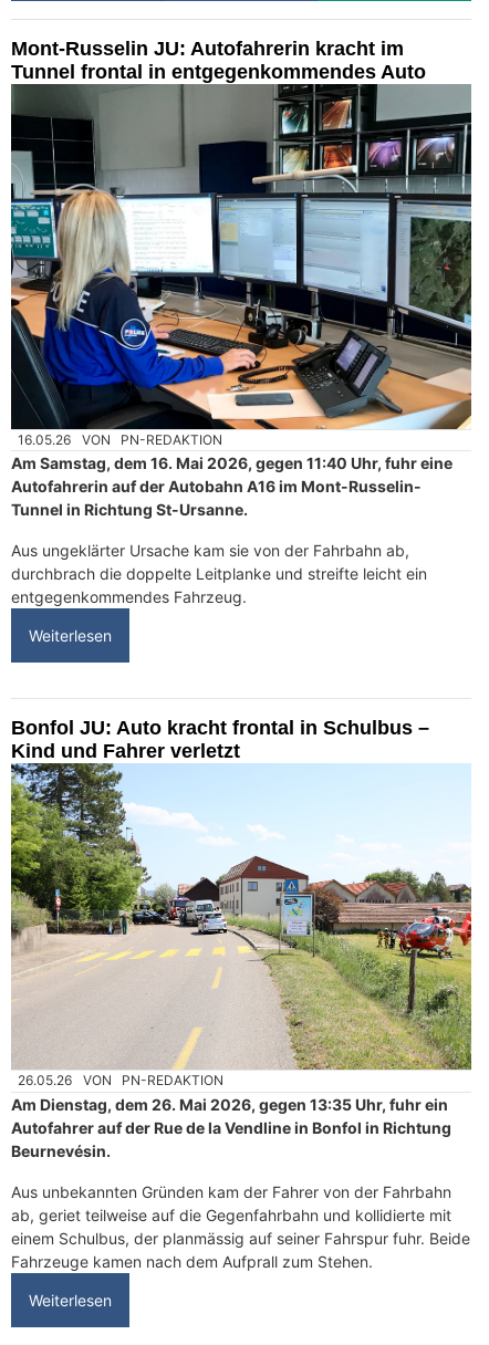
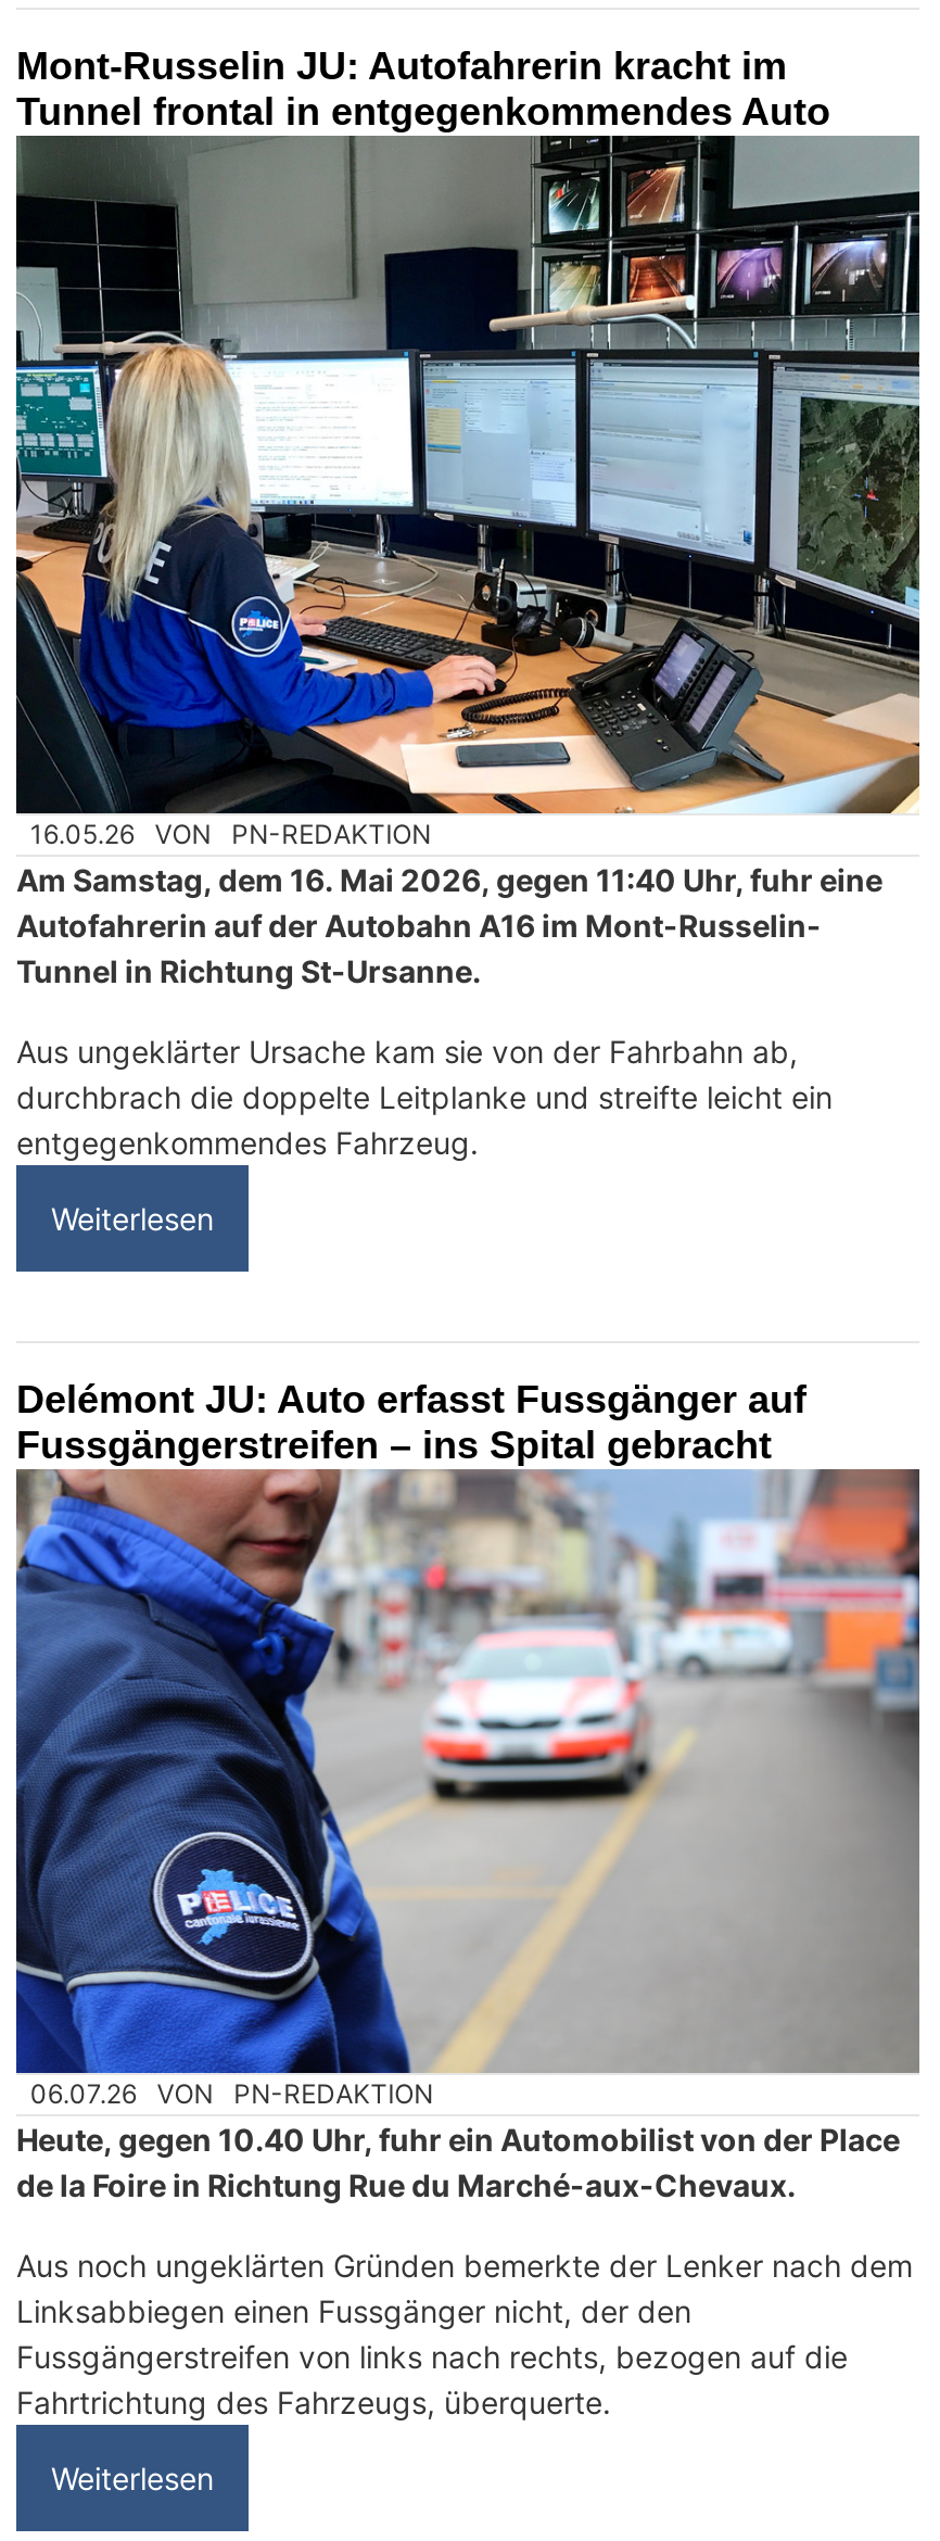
- Bonfol JU: Auto kracht frontal in Schulbus –
- Kind und Fahrer verletzt
+ Delémont JU: Auto erfasst Fussgänger auf
+ Fussgängerstreifen – ins Spital gebracht

- [image]
- 26.05.26 VON PN-REDAKTION
+ [image]
+ 06.07.26 VON PN-REDAKTION

- Am Dienstag, dem 26. Mai 2026, gegen 13:35 Uhr, fuhr ein
- Autofahrer auf der Rue de la Vendline in Bonfol in Richtung
- Beurnevésin.
+ Heute, gegen 10.40 Uhr, fuhr ein Automobilist von der Place
+ de la Foire in Richtung Rue du Marché-aux-Chevaux.

- Aus unbekannten Gründen kam der Fahrer von der Fahrbahn
- ab, geriet teilweise auf die Gegenfahrbahn und kollidierte mit
- einem Schulbus, der planmässig auf seiner Fahrspur fuhr. Beide
- Fahrzeuge kamen nach dem Aufprall zum Stehen.
+ Aus noch ungeklärten Gründen bemerkte der Lenker nach dem
+ Linksabbiegen einen Fussgänger nicht, der den
+ Fussgängerstreifen von links nach rechts, bezogen auf die
+ Fahrtrichtung des Fahrzeugs, überquerte.
